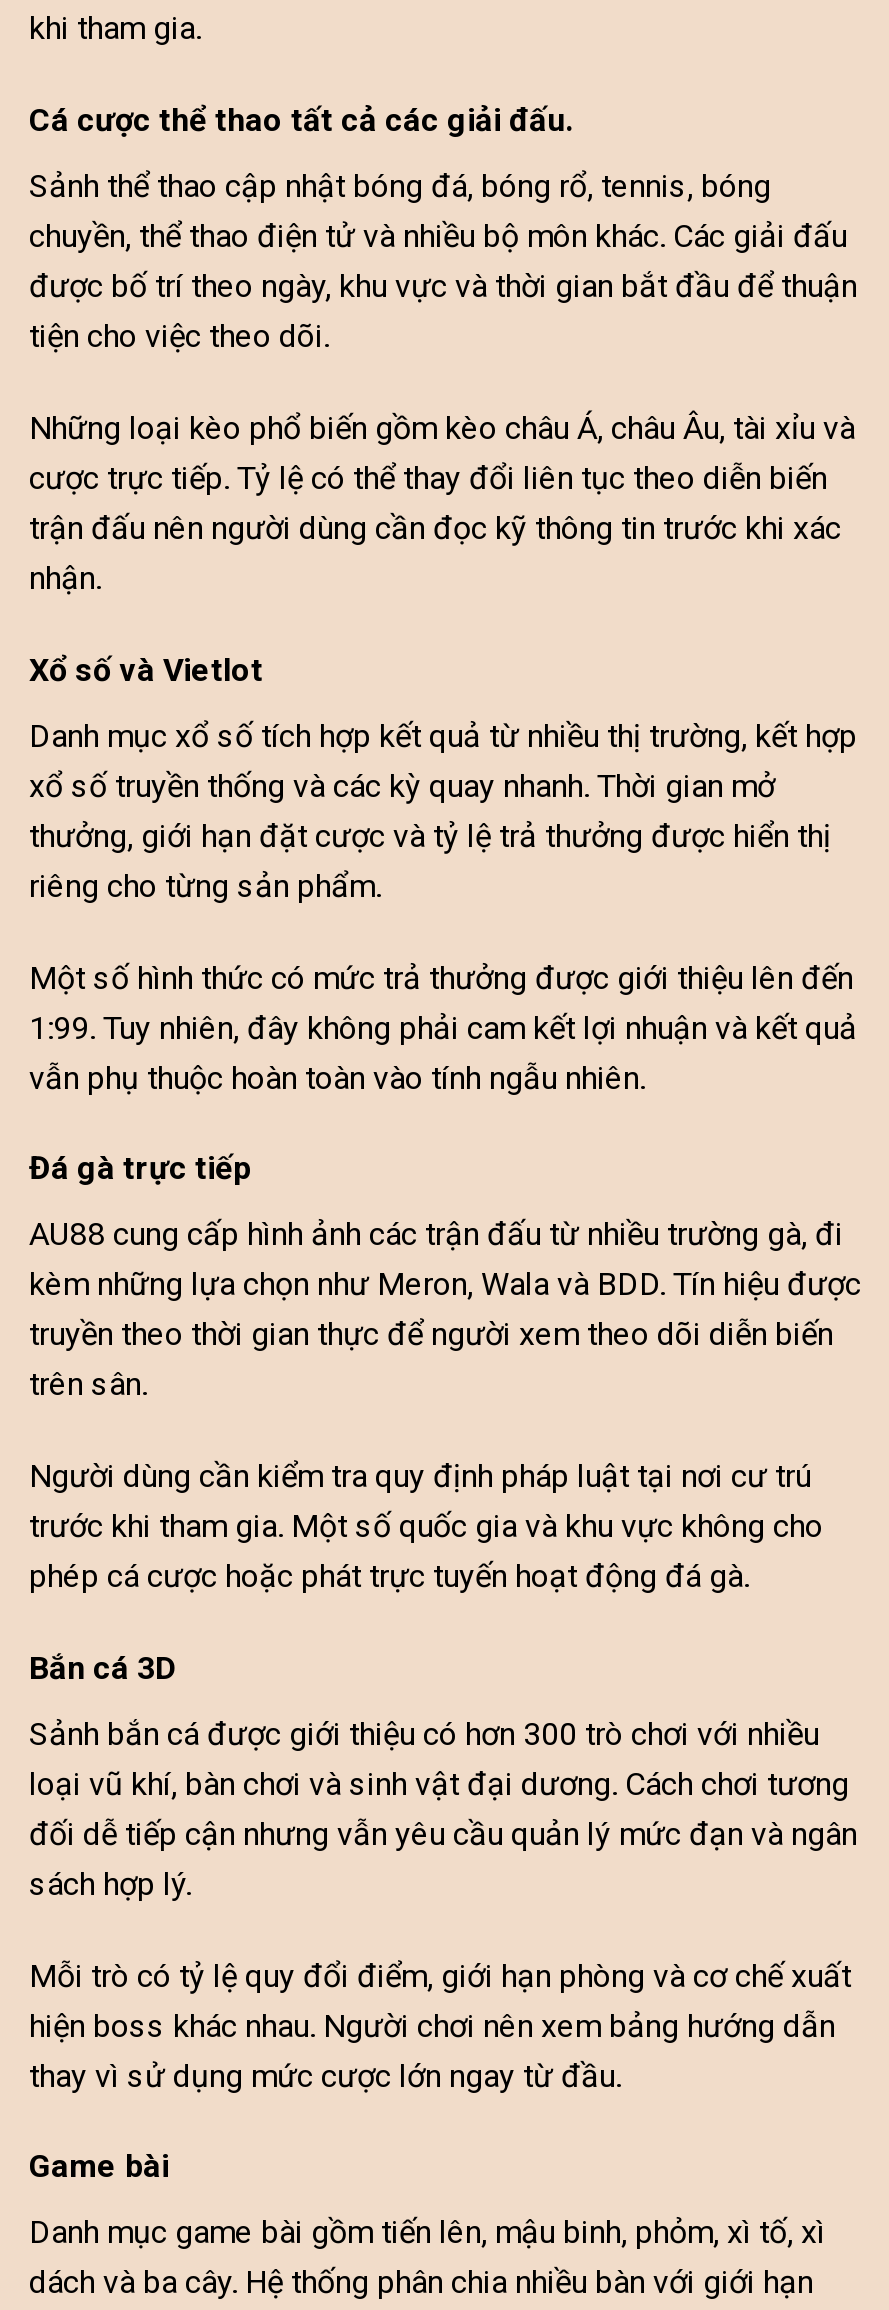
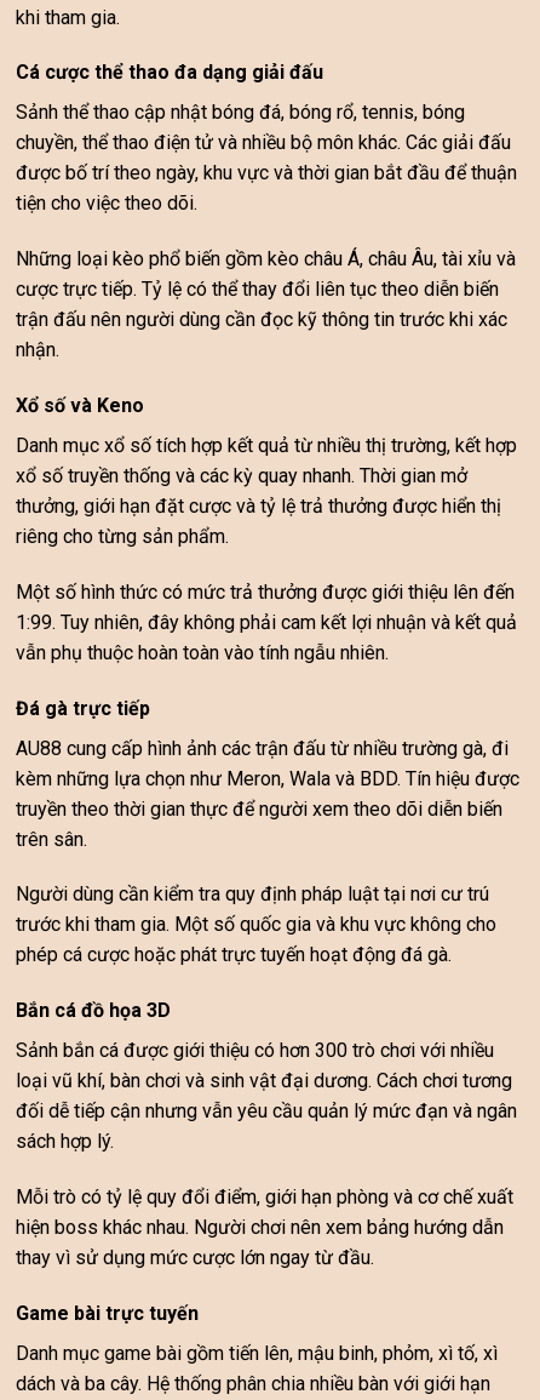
- Cá cược thể thao tất cả các giải đấu.
+ Cá cược thể thao đa dạng giải đấu

- Xổ số và Vietlot
+ Xổ số và Keno

- Bắn cá 3D
+ Bắn cá đồ họa 3D

- Game bài
+ Game bài trực tuyến
